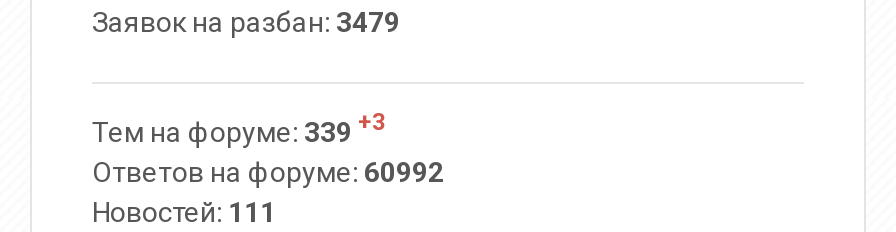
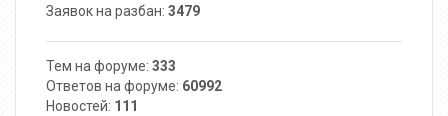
- Тем на форуме: 339 +3
+ Тем на форуме: 333
